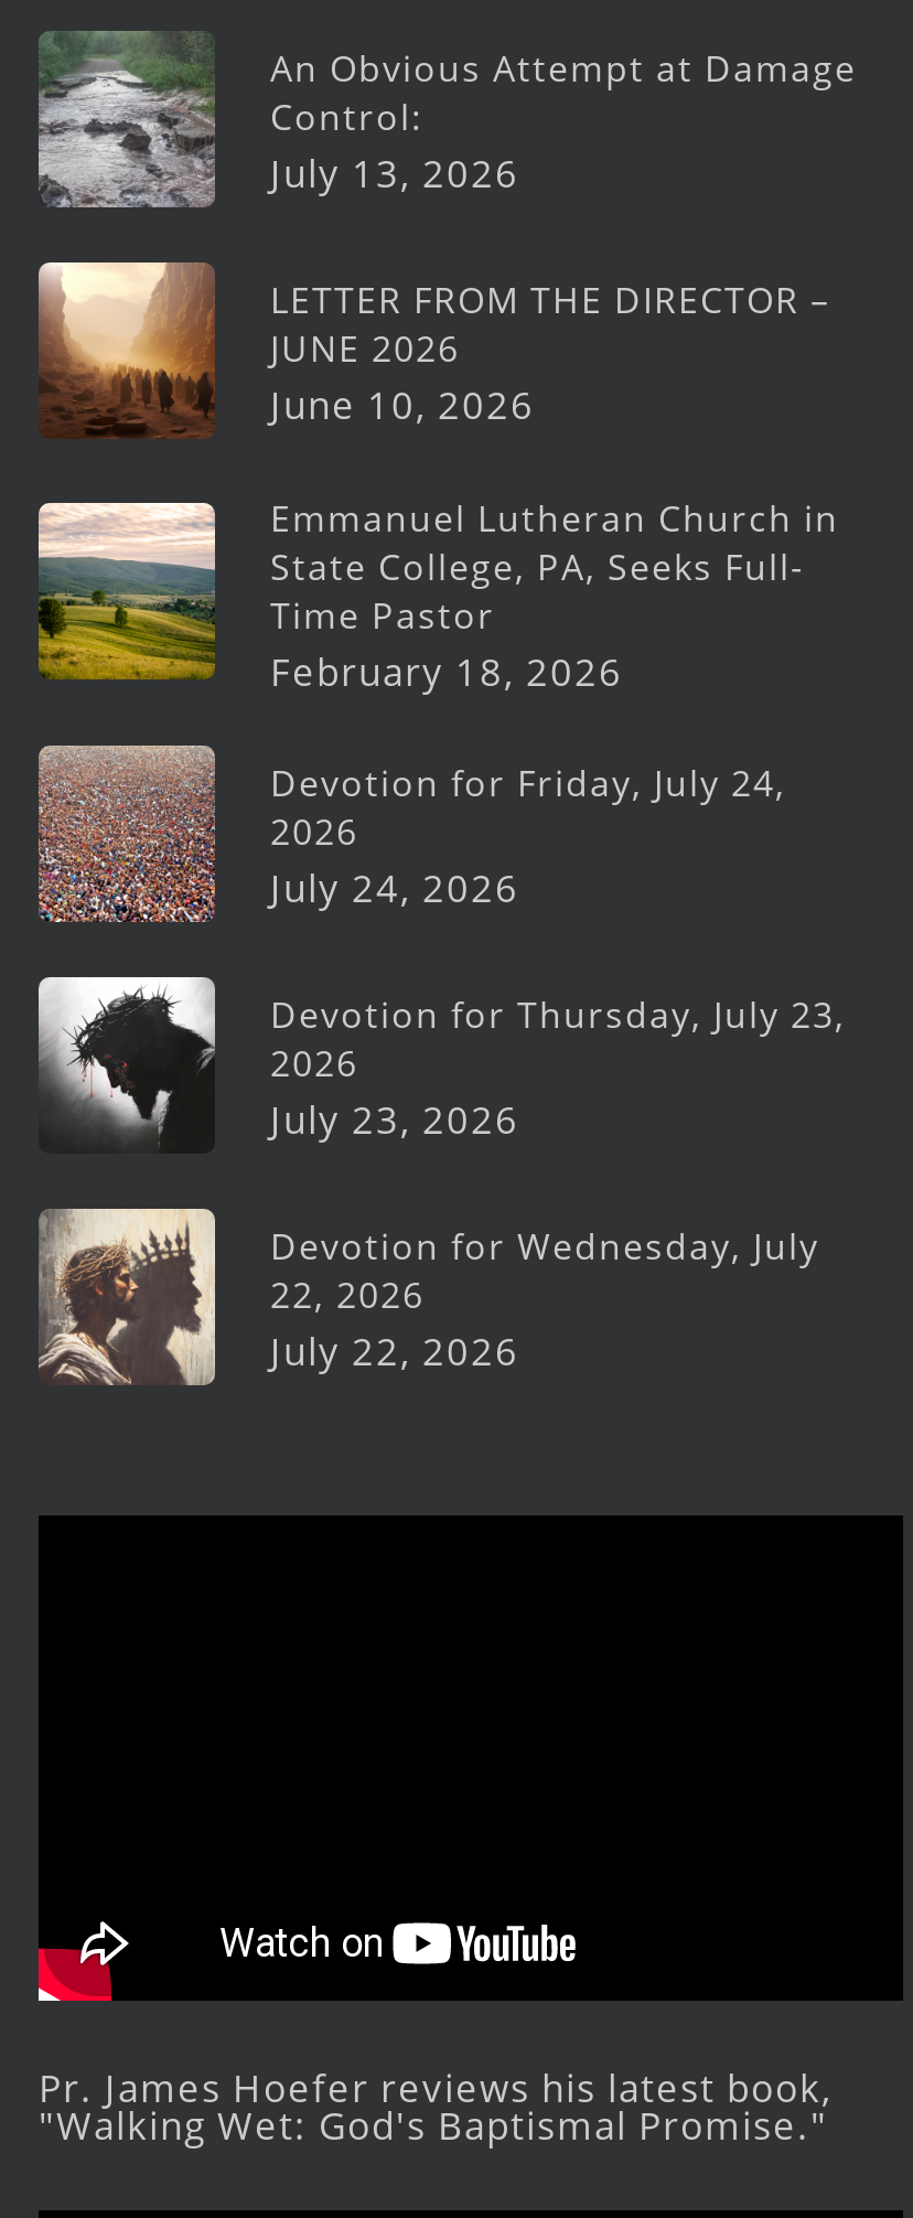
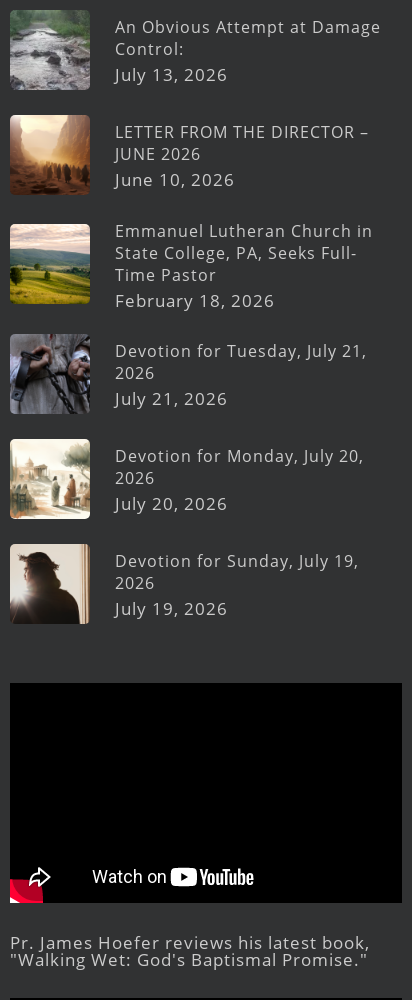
- [image]
- Devotion for Friday, July 24,
+ [image]
+ Devotion for Tuesday, July 21,

- July 24, 2026
+ July 21, 2026

- [image]
- Devotion for Thursday, July 23,
+ [image]
+ Devotion for Monday, July 20,

- July 23, 2026
+ July 20, 2026

- [image]
- Devotion for Wednesday, July
- 22, 2026
- July 22, 2026
+ [image]
+ Devotion for Sunday, July 19,
+ 2026
+ July 19, 2026
